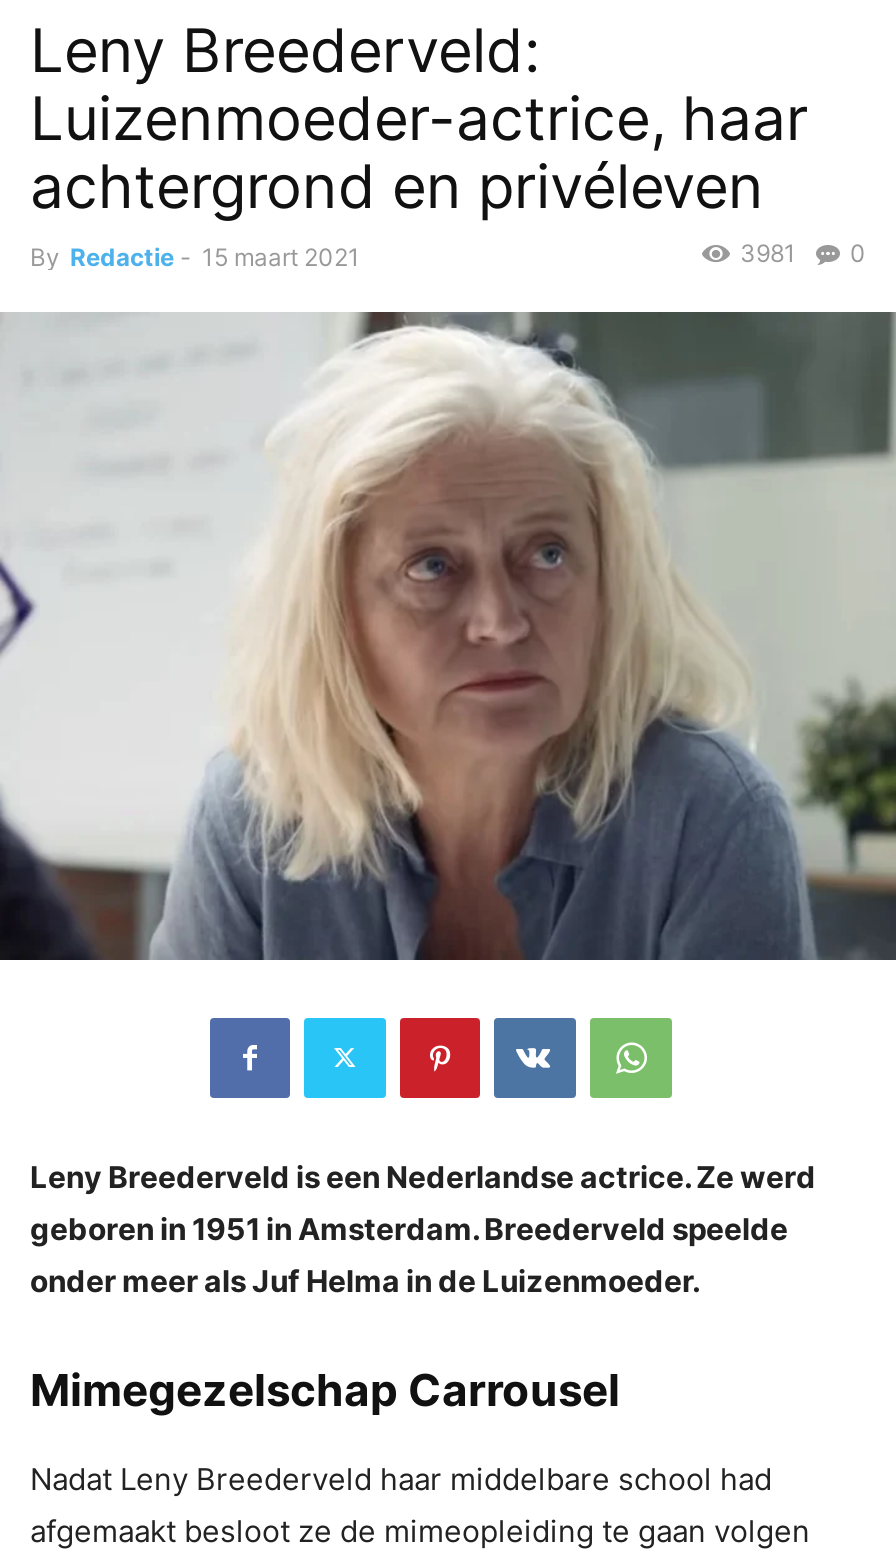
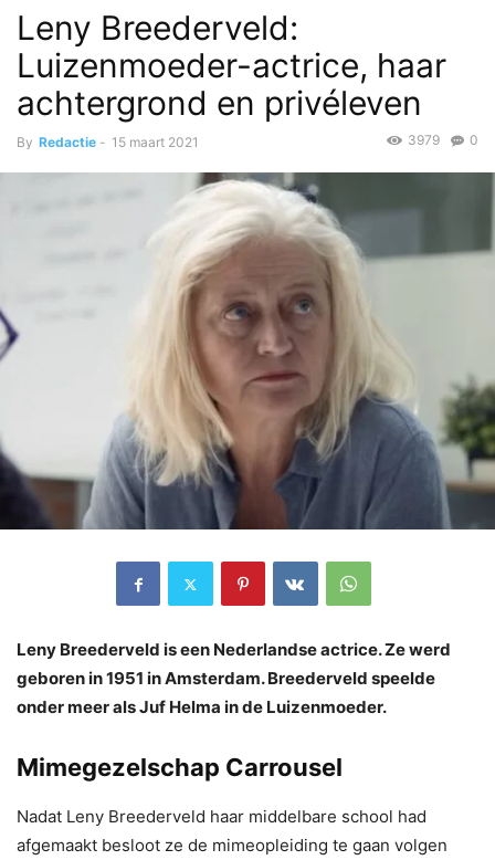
- 3981 0
+ 3979 0
